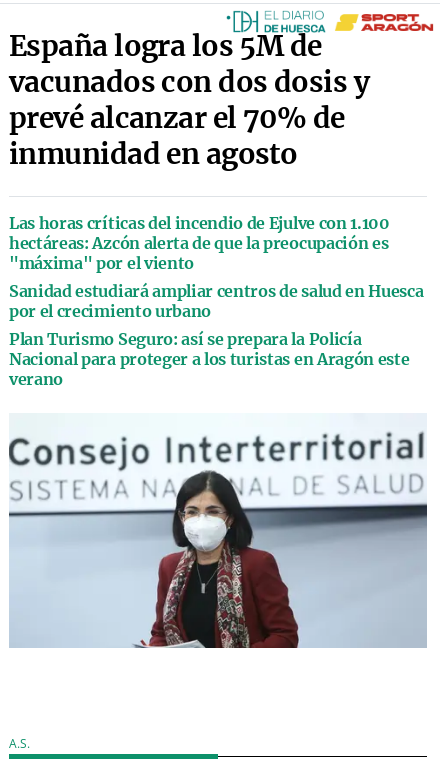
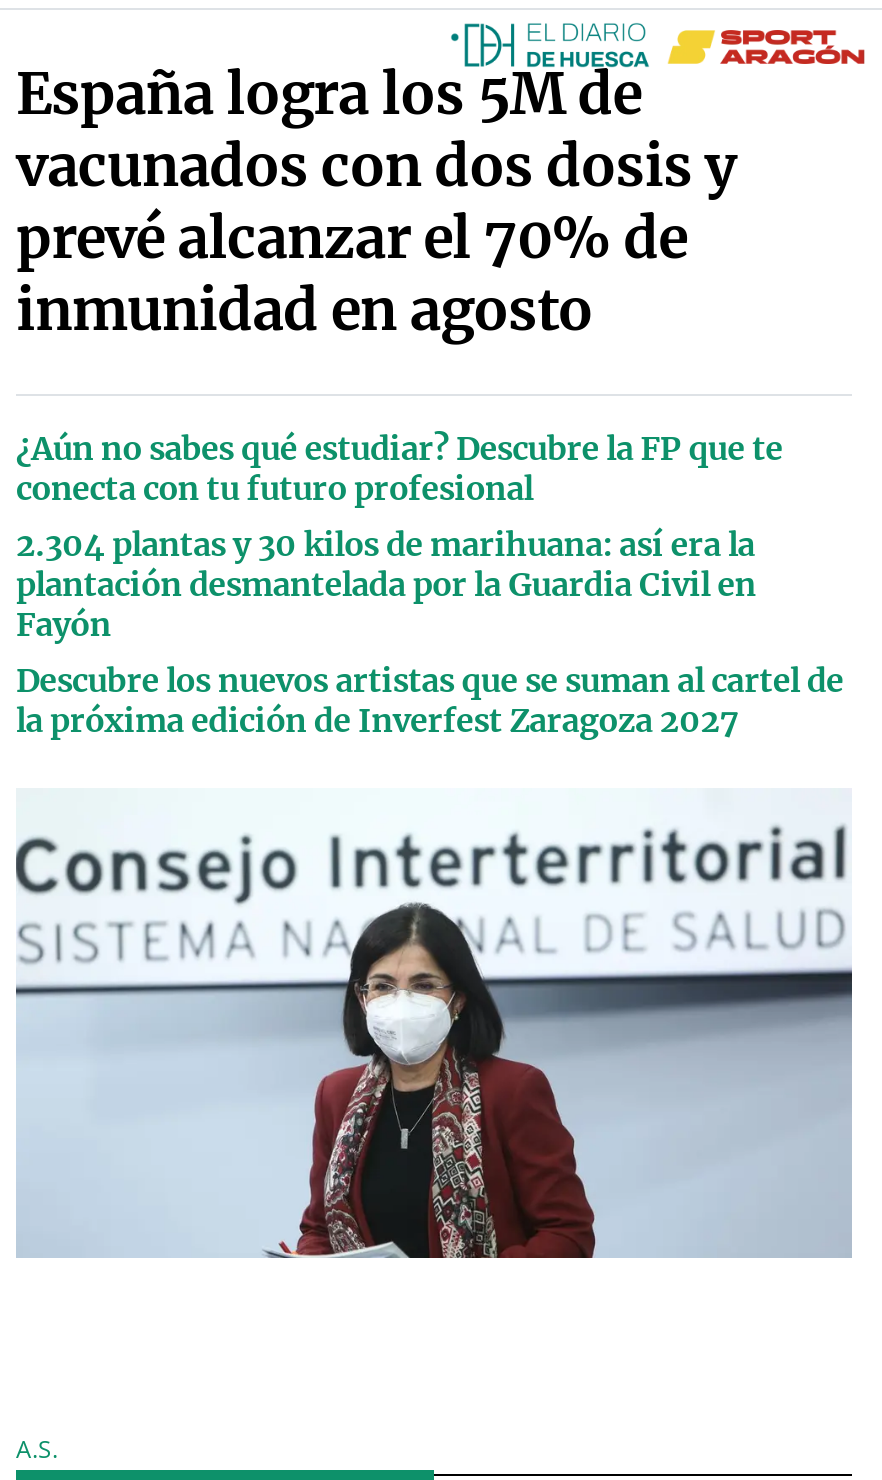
- Las horas críticas del incendio de Ejulve con 1.100
- hectáreas: Azcón alerta de que la preocupación es
- "máxima" por el viento
- Sanidad estudiará ampliar centros de salud en Huesca
- por el crecimiento urbano
- Plan Turismo Seguro: así se prepara la Policía
- Nacional para proteger a los turistas en Aragón este
- verano
+ ¿Aún no sabes qué estudiar? Descubre la FP que te
+ conecta con tu futuro profesional
+ 2.304 plantas y 30 kilos de marihuana: así era la
+ plantación desmantelada por la Guardia Civil en
+ Fayón
+ Descubre los nuevos artistas que se suman al cartel de
+ la próxima edición de Inverfest Zaragoza 2027
